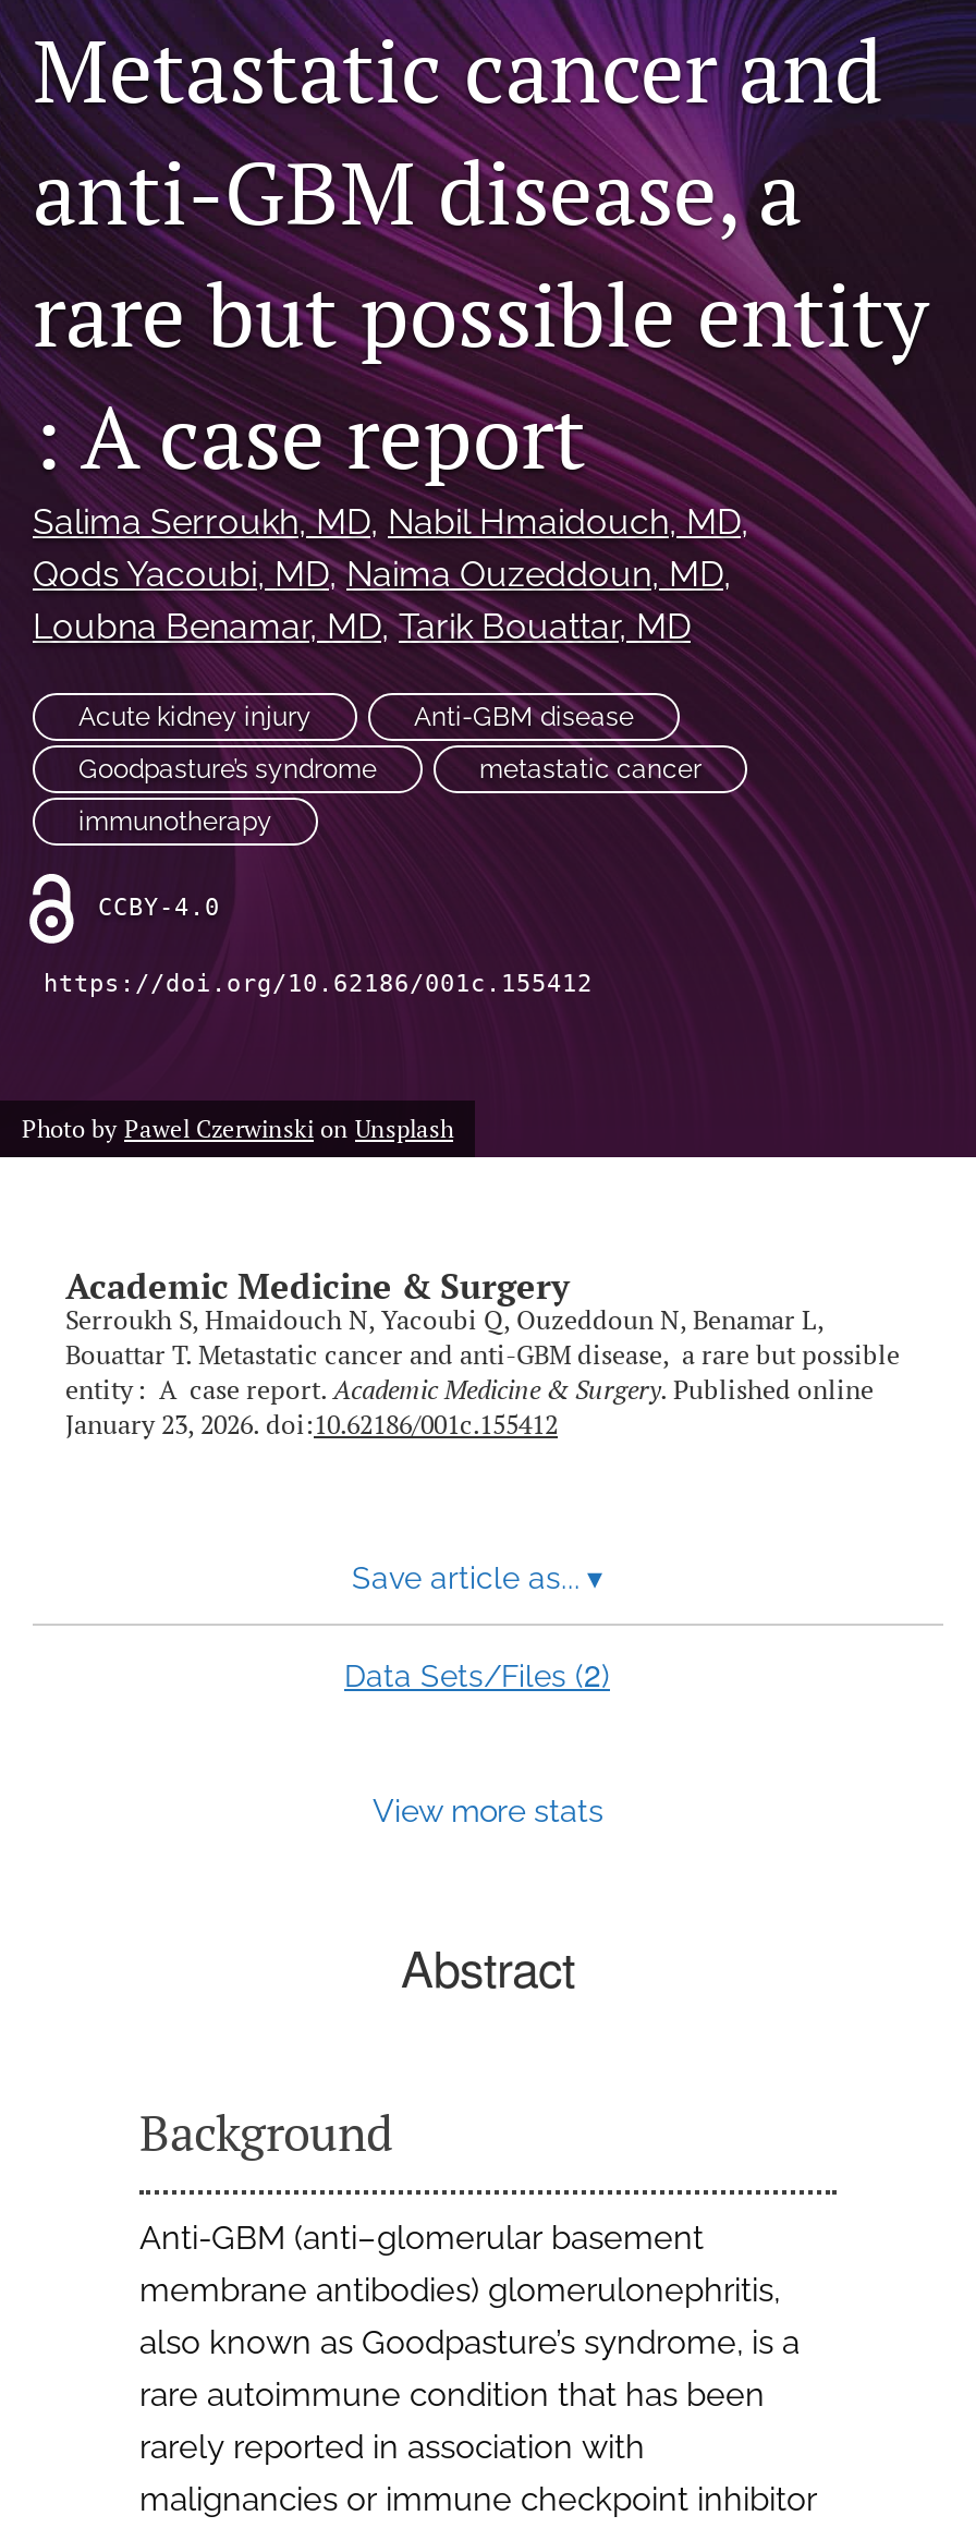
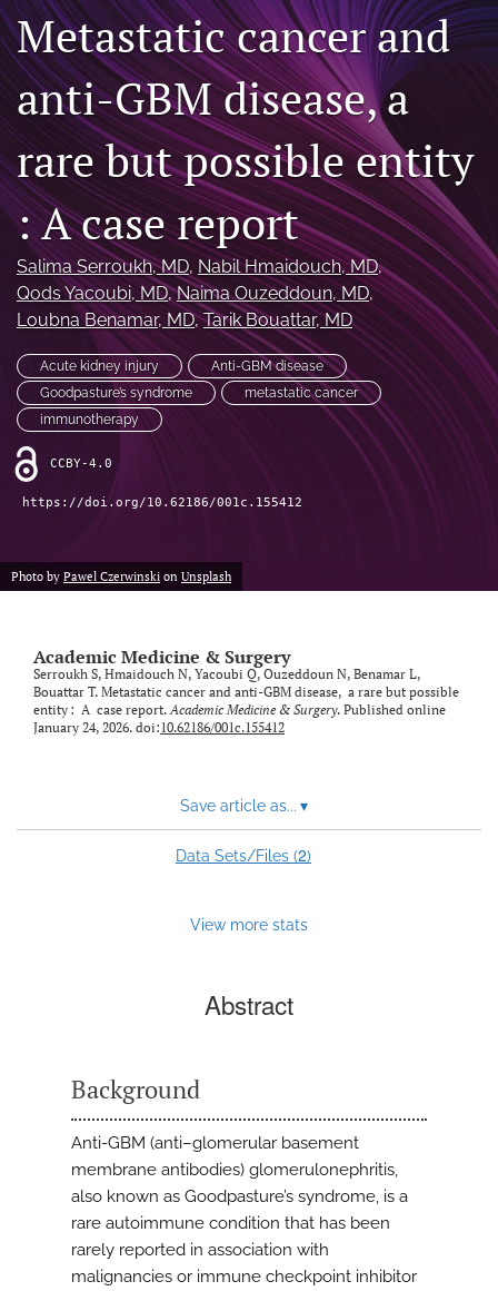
- January 23, 2026. doi:10.62186/001c.155412
+ January 24, 2026. doi:10.62186/001c.155412
